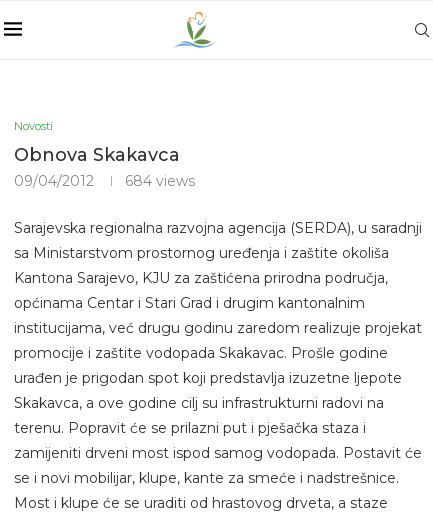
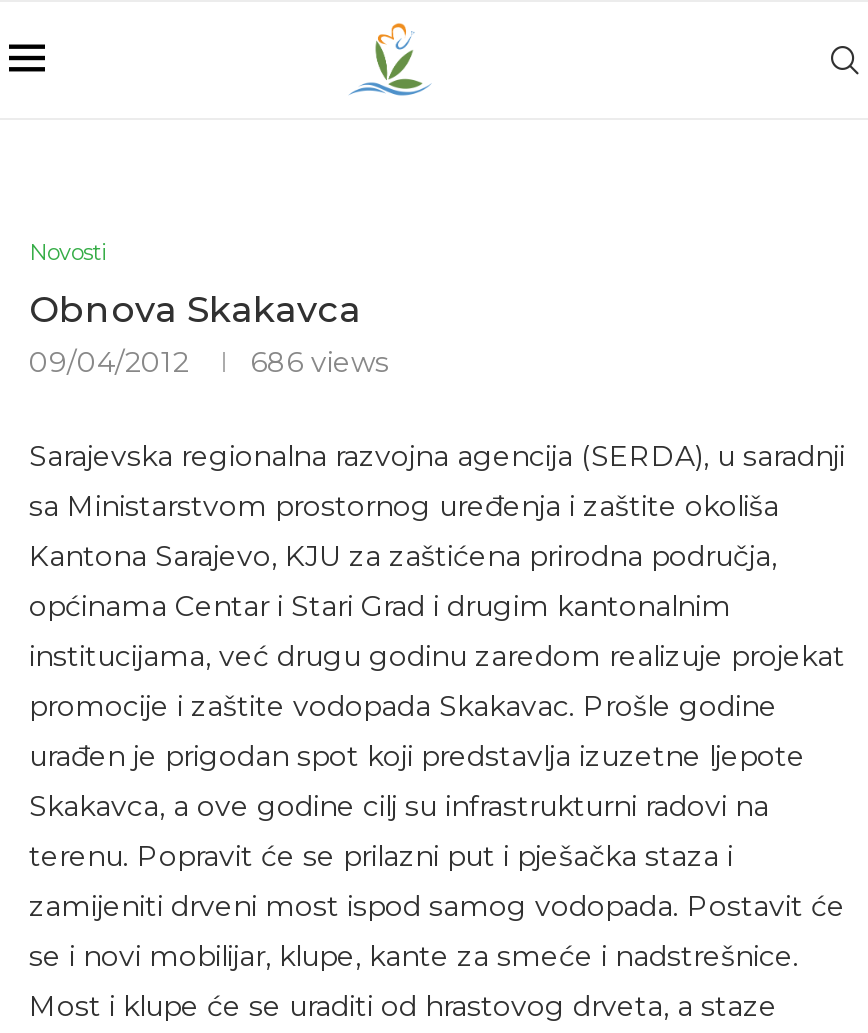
- 09/04/2012 684 views
+ 09/04/2012 686 views
